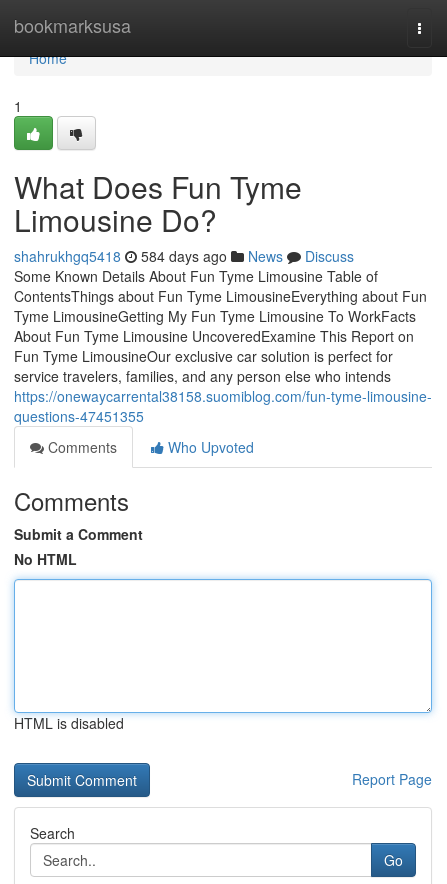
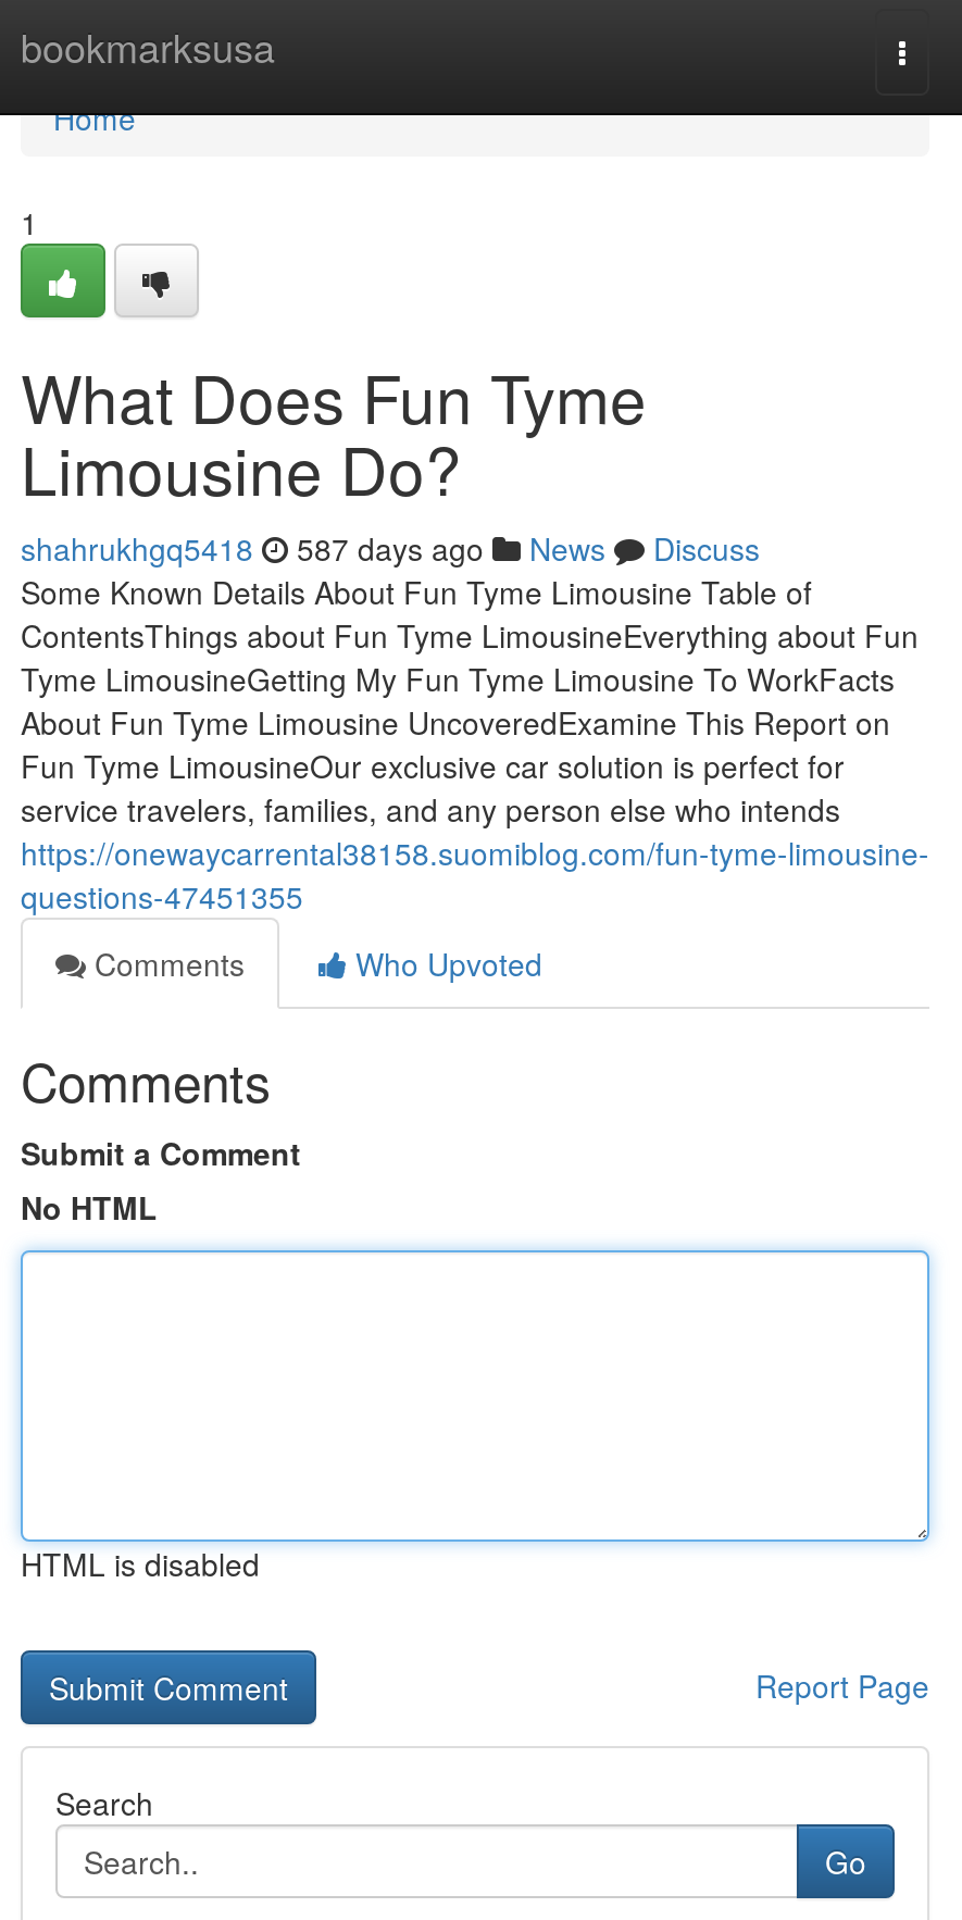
- shahrukhgq5418 584 days ago News Discuss
+ shahrukhgq5418 587 days ago News Discuss
